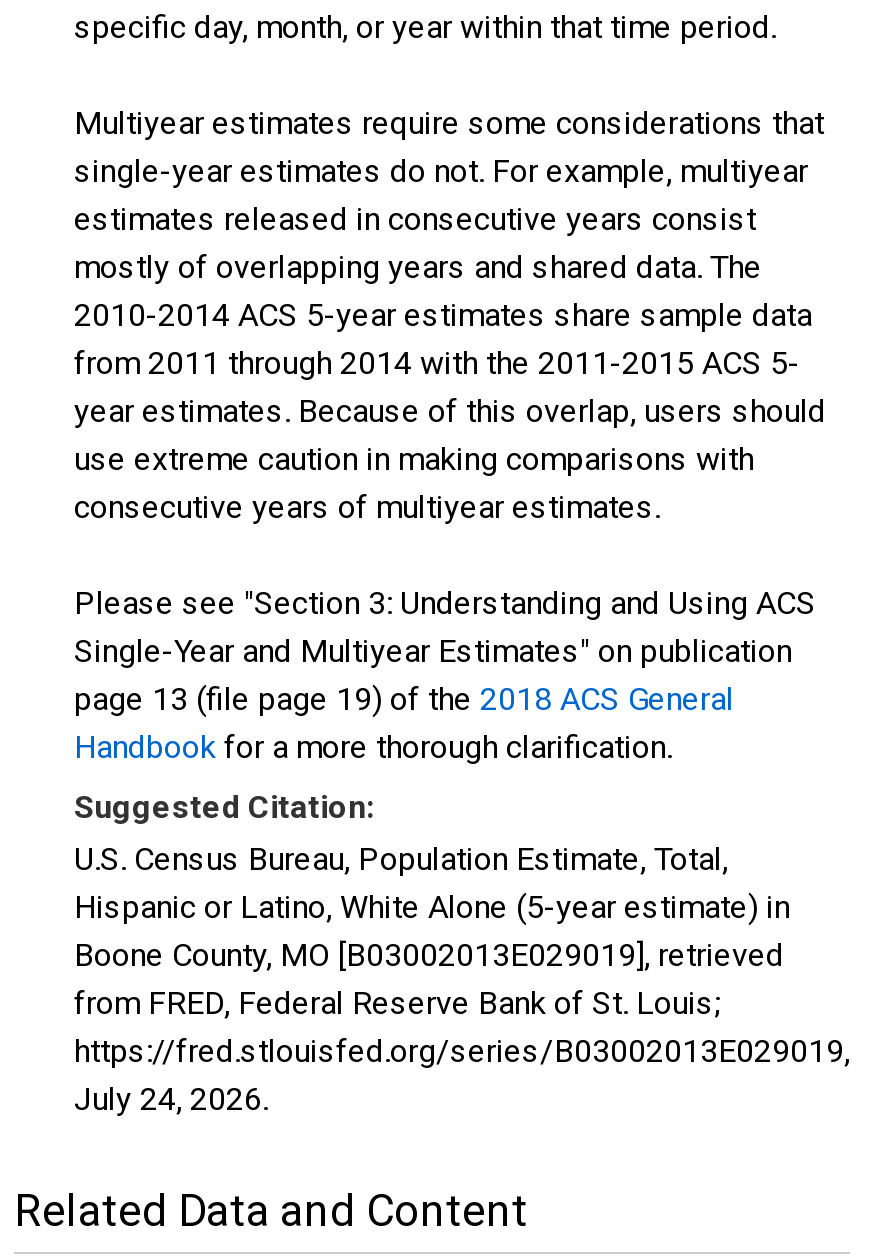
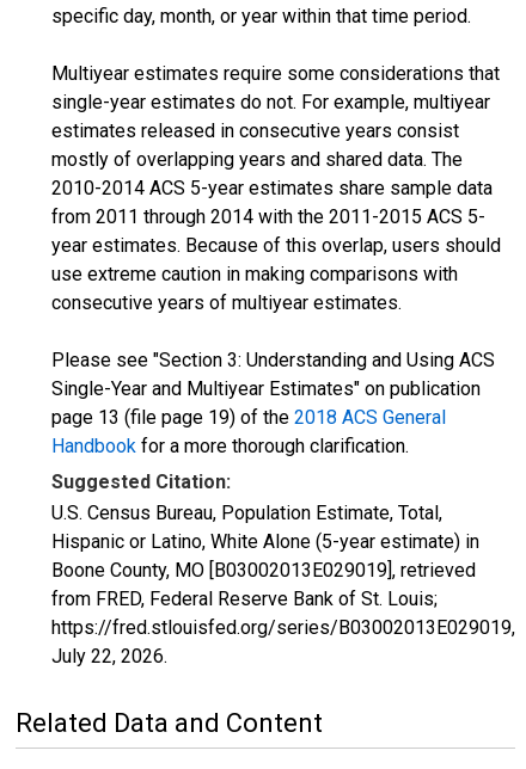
- July 24, 2026.
+ July 22, 2026.
